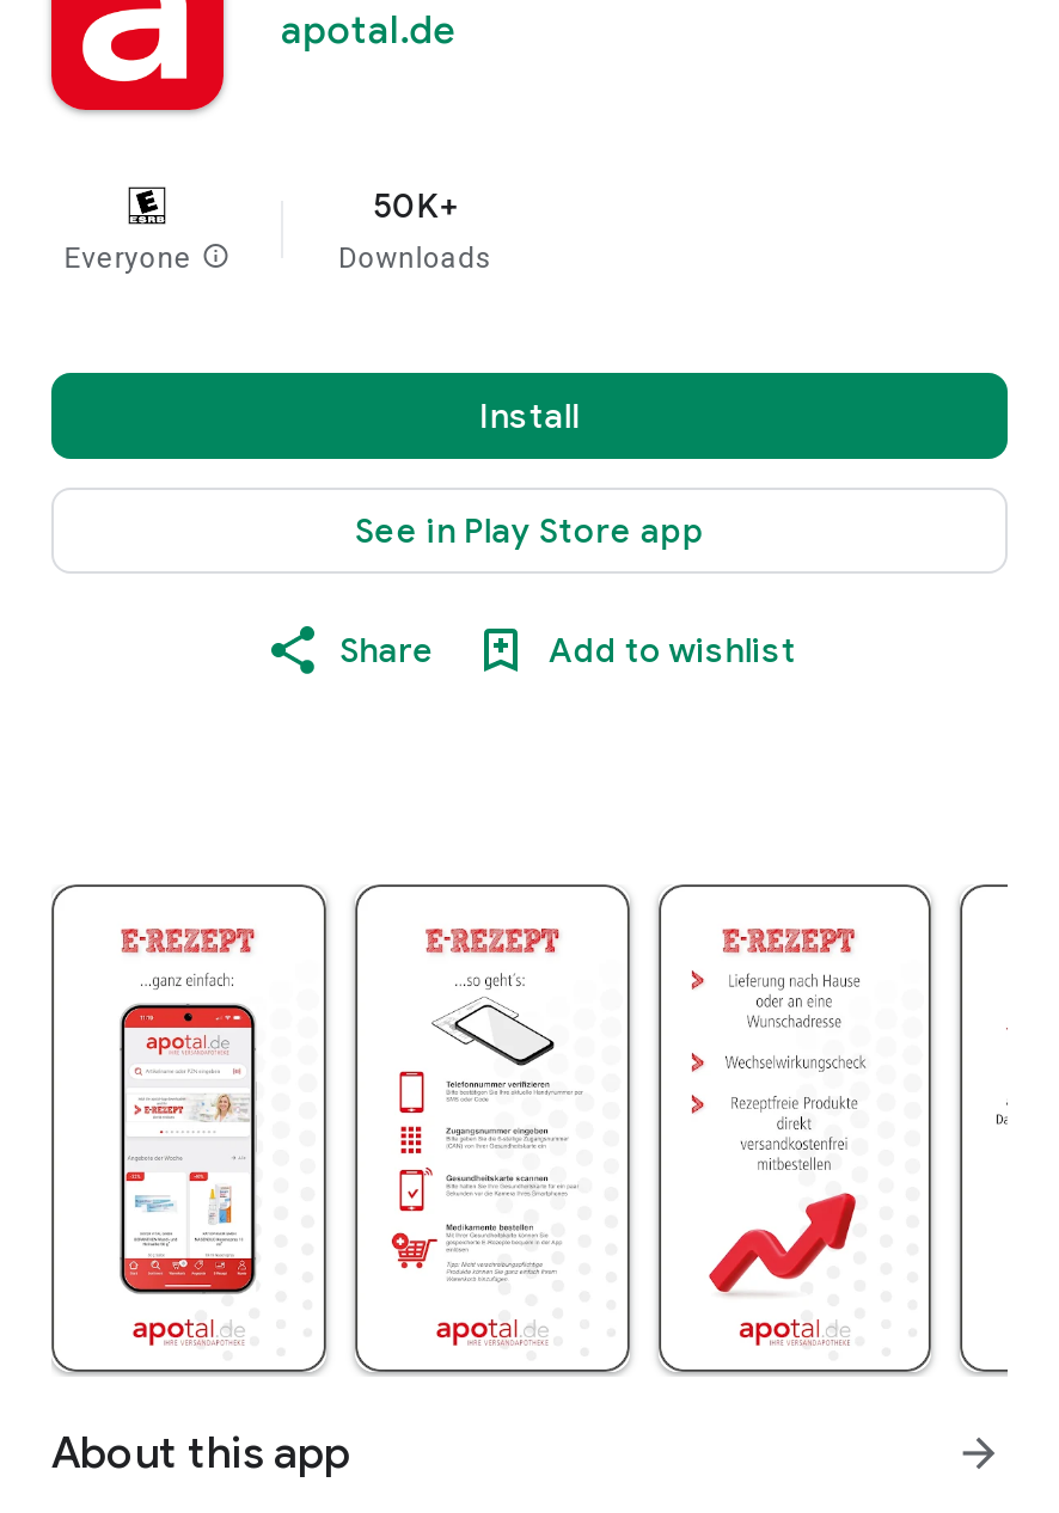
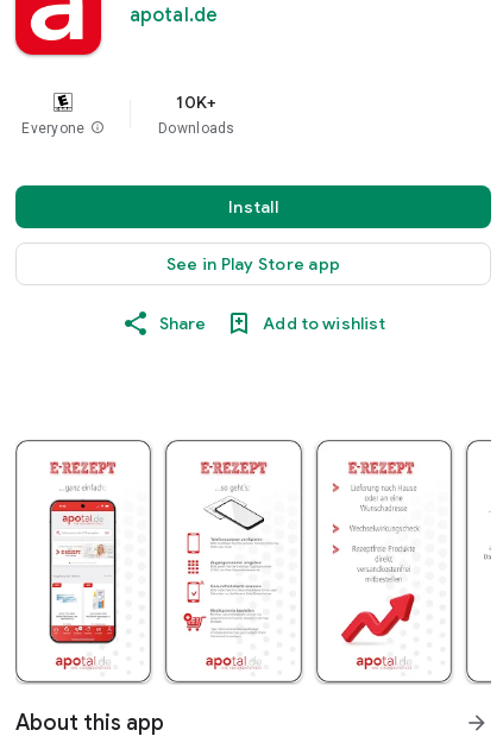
- 50K+
+ 10K+
